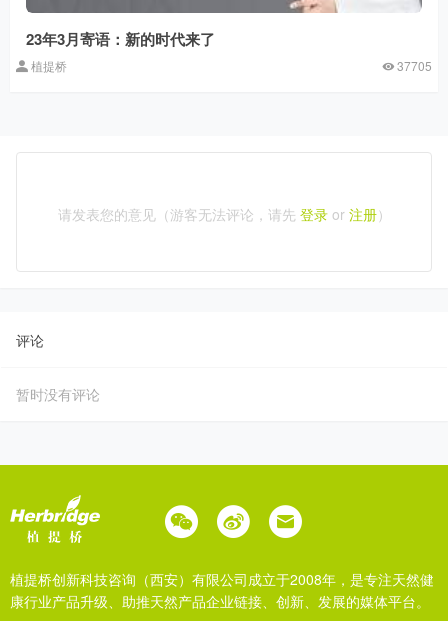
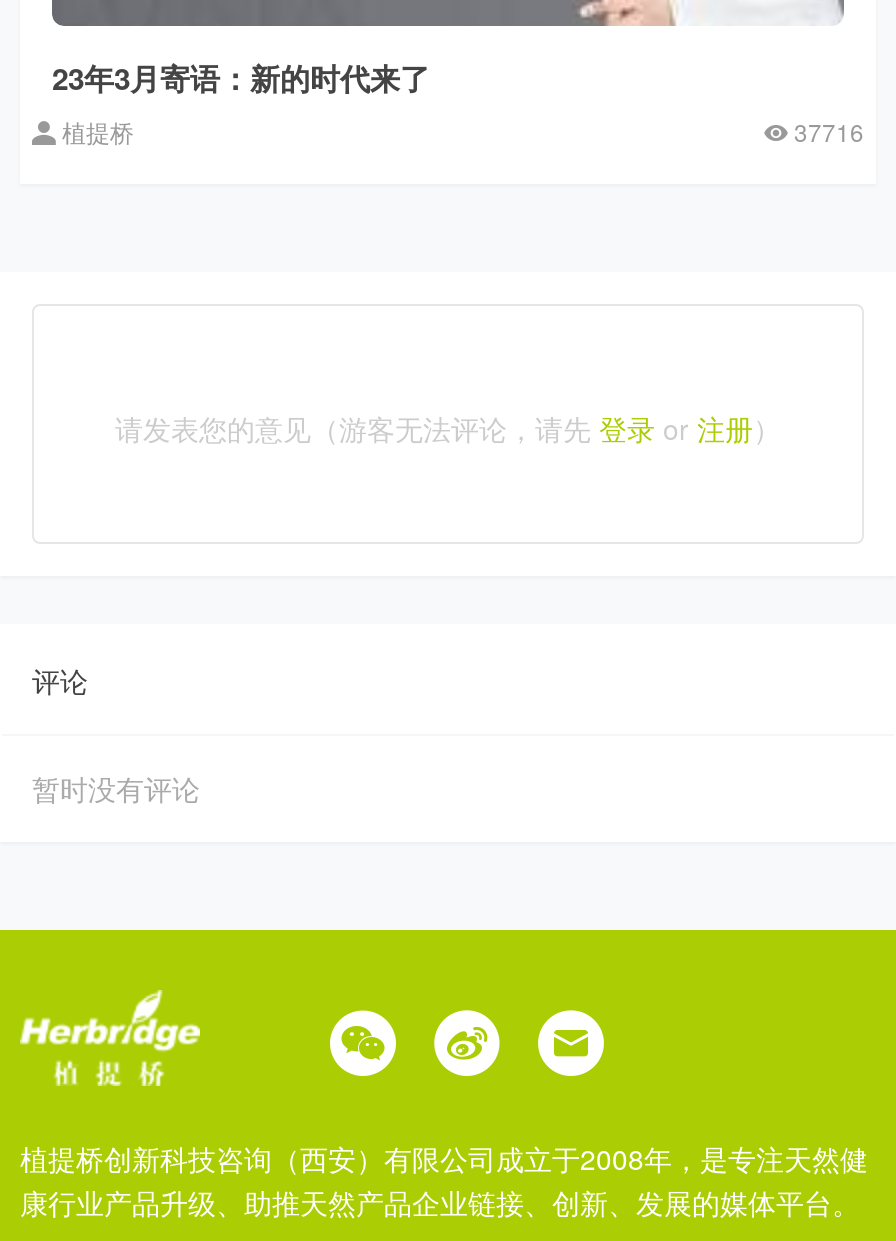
- 37705
+ 37716
